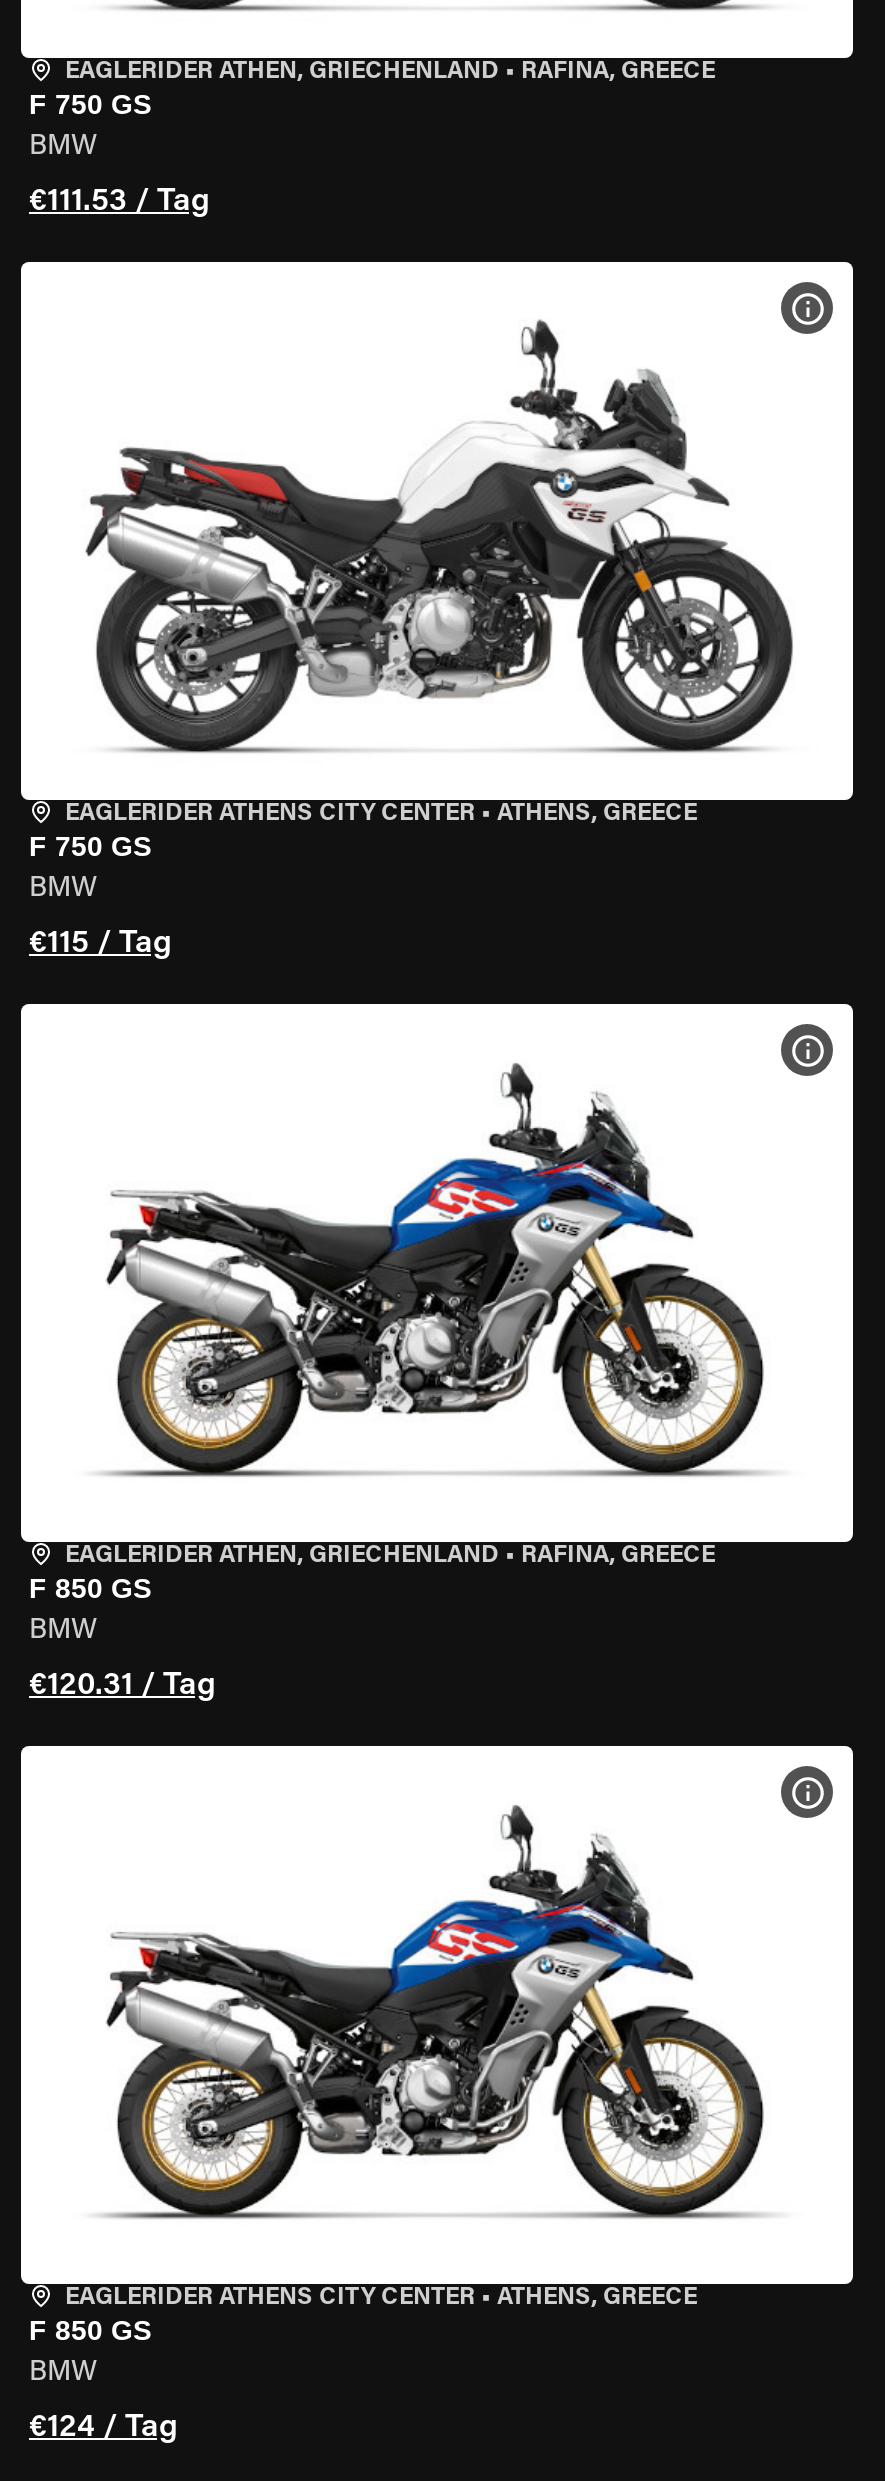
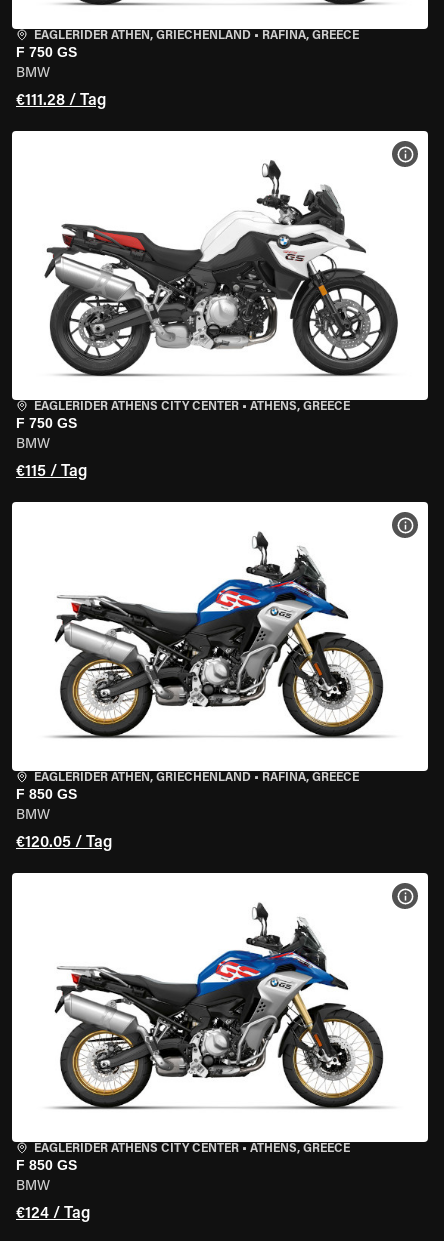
- €111.53 / Tag
+ €111.28 / Tag

- €120.31 / Tag
+ €120.05 / Tag
